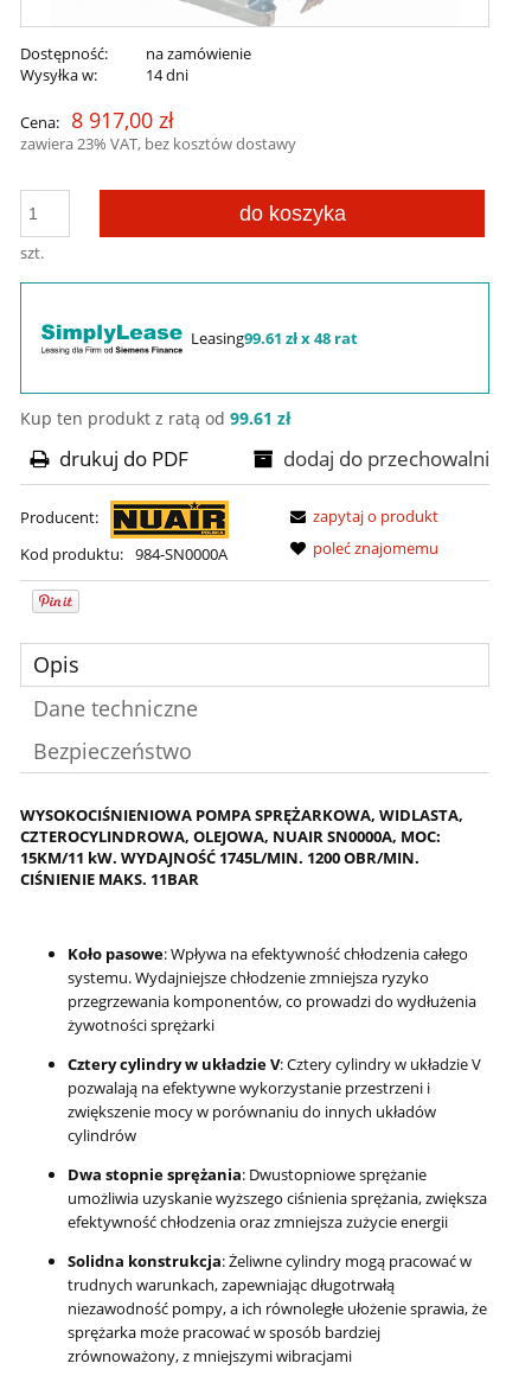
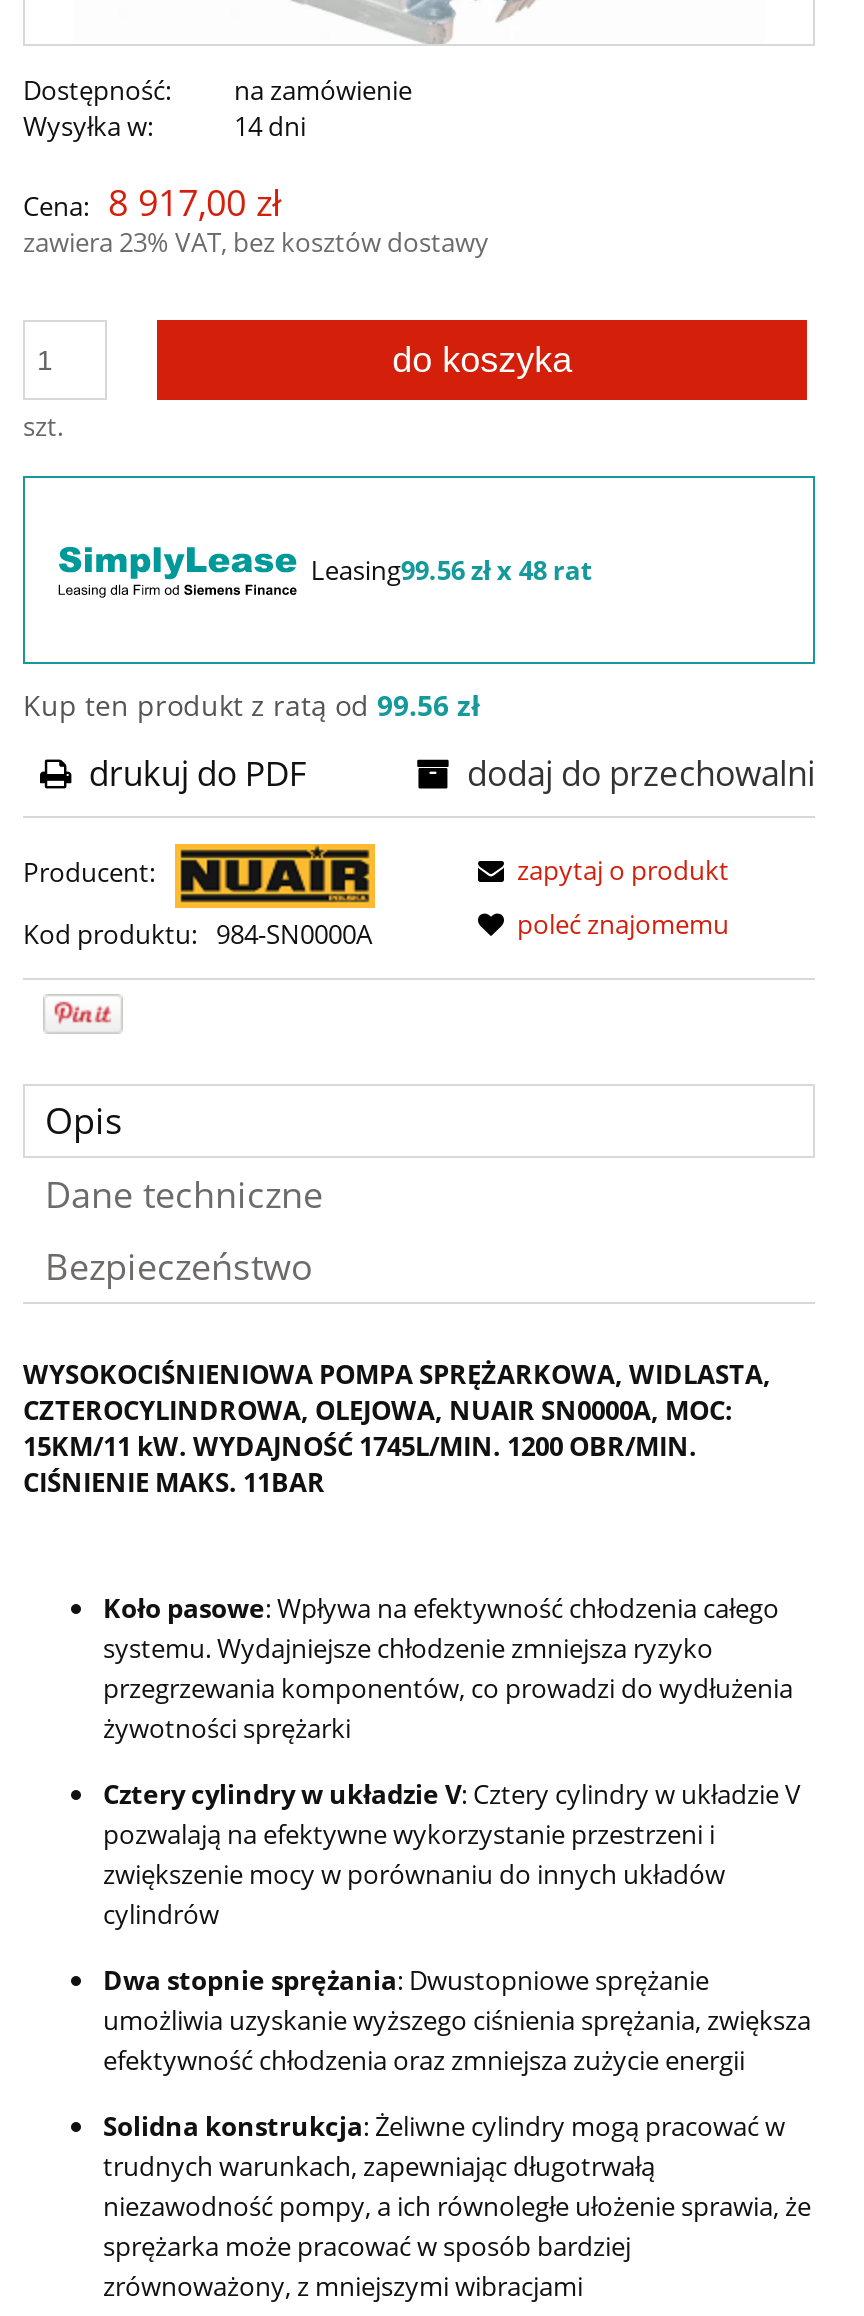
- Leasing99.61 zł x 48 rat
+ Leasing99.56 zł x 48 rat

- Kup ten produkt z ratą od 99.61 zł
+ Kup ten produkt z ratą od 99.56 zł
